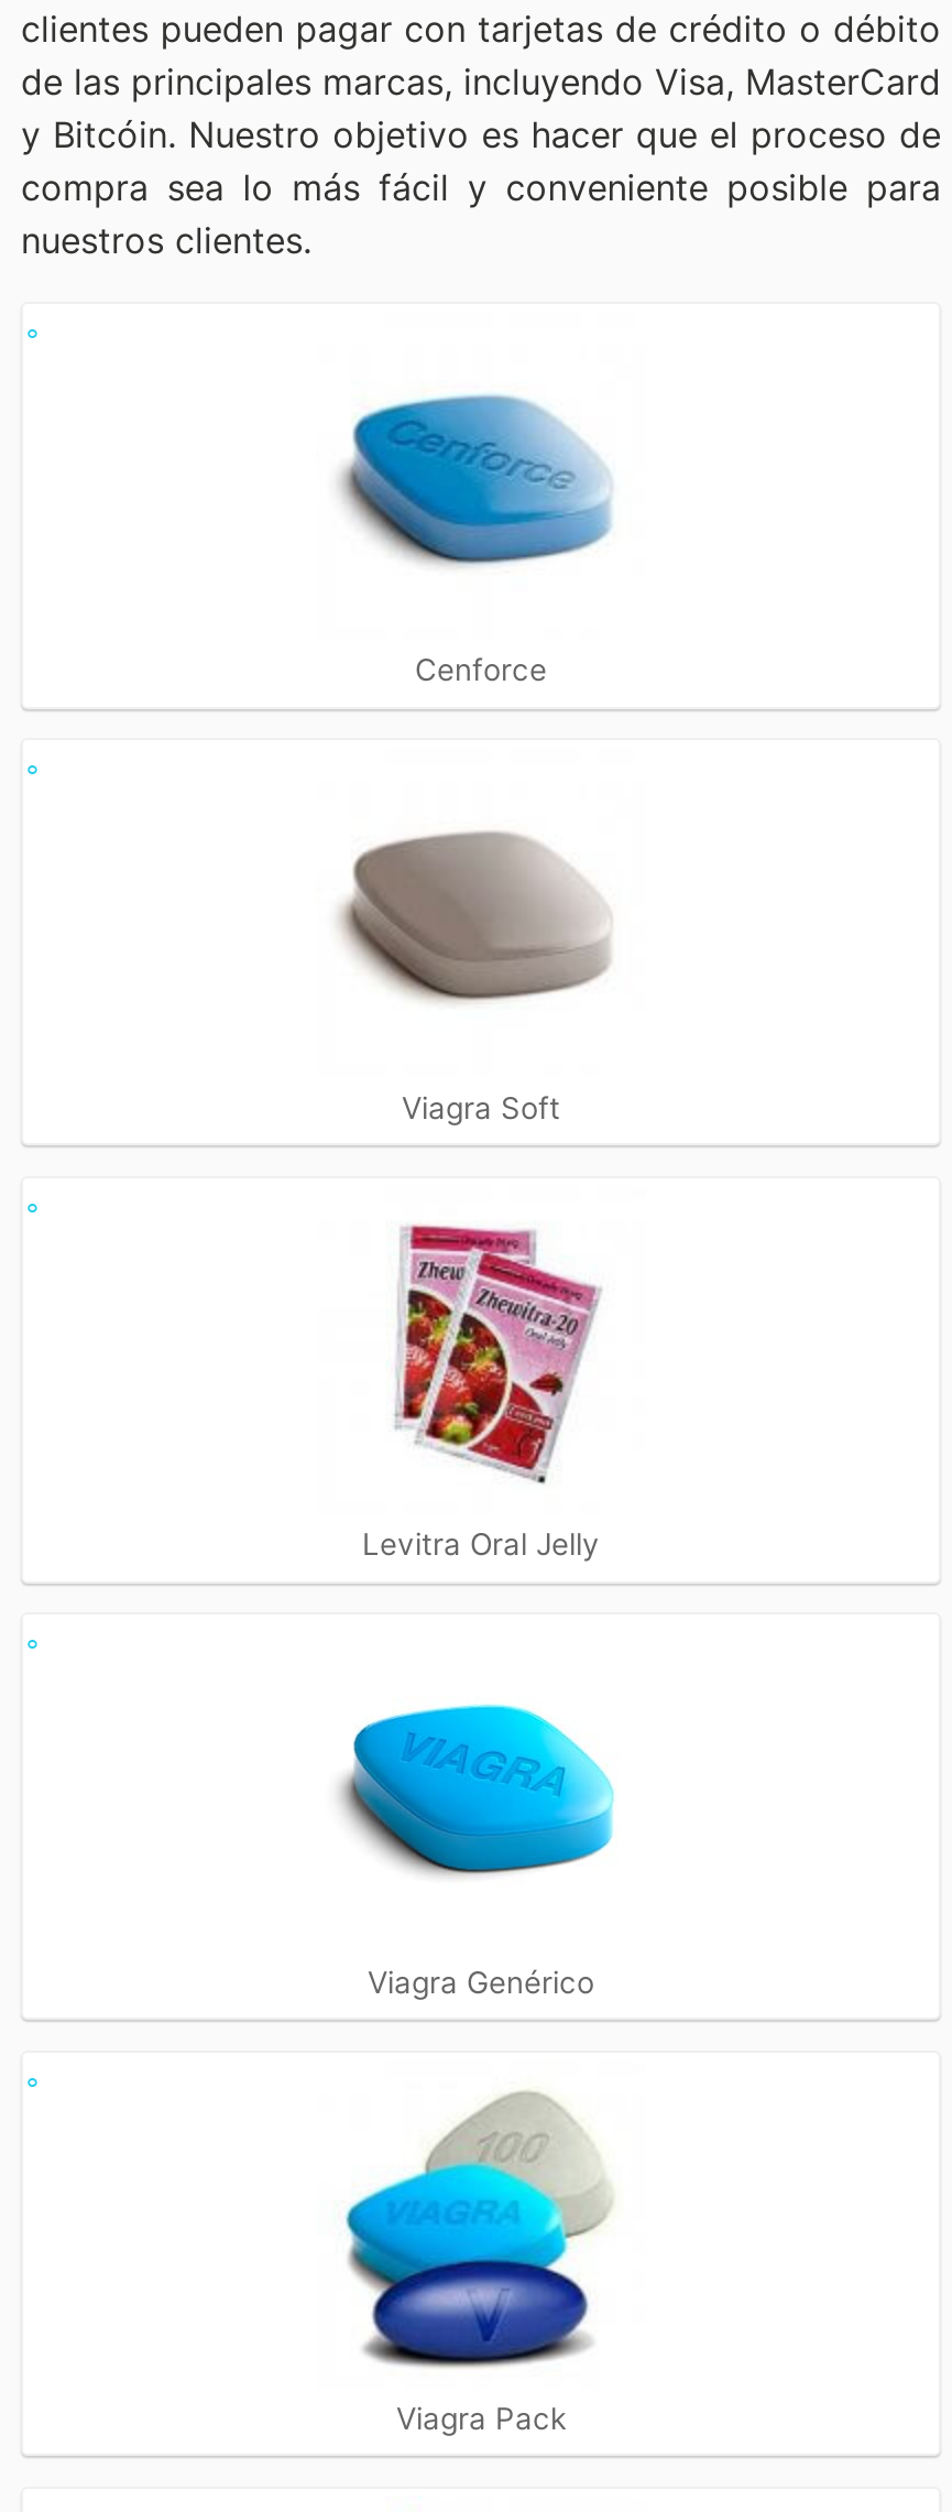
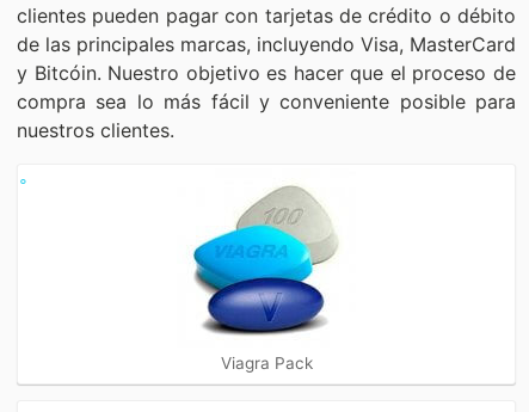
- [image]
- Cenforce

- [image]
- Viagra Soft

- [image]
- Levitra Oral Jelly

- [image]

- Viagra Genérico
